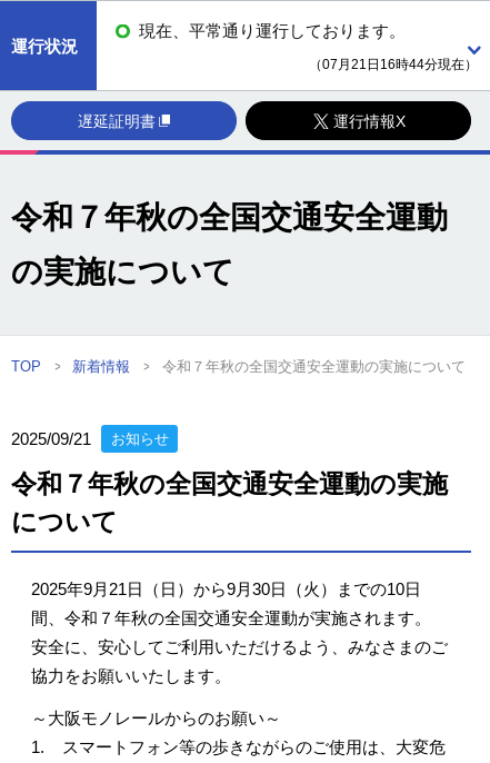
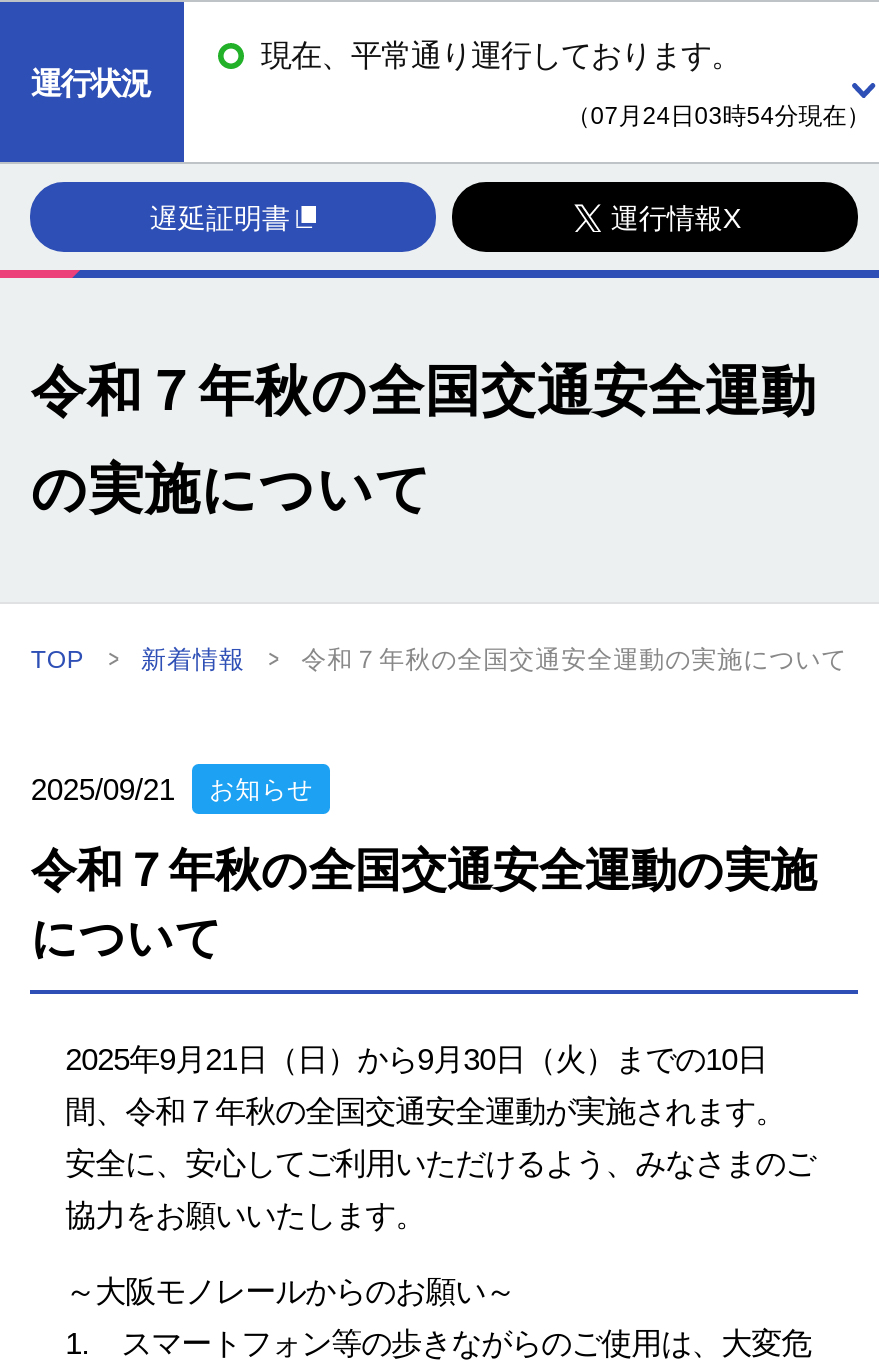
- （07月21日16時44分現在）
+ （07月24日03時54分現在）
